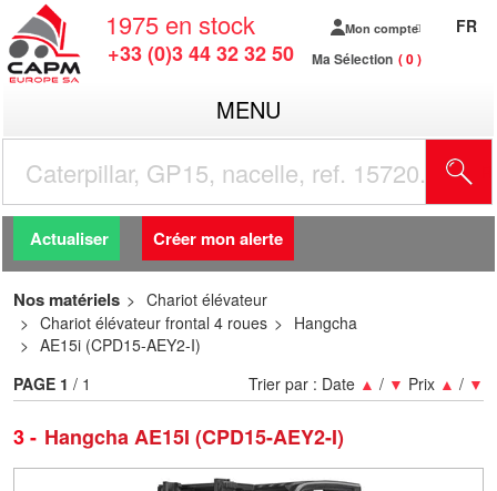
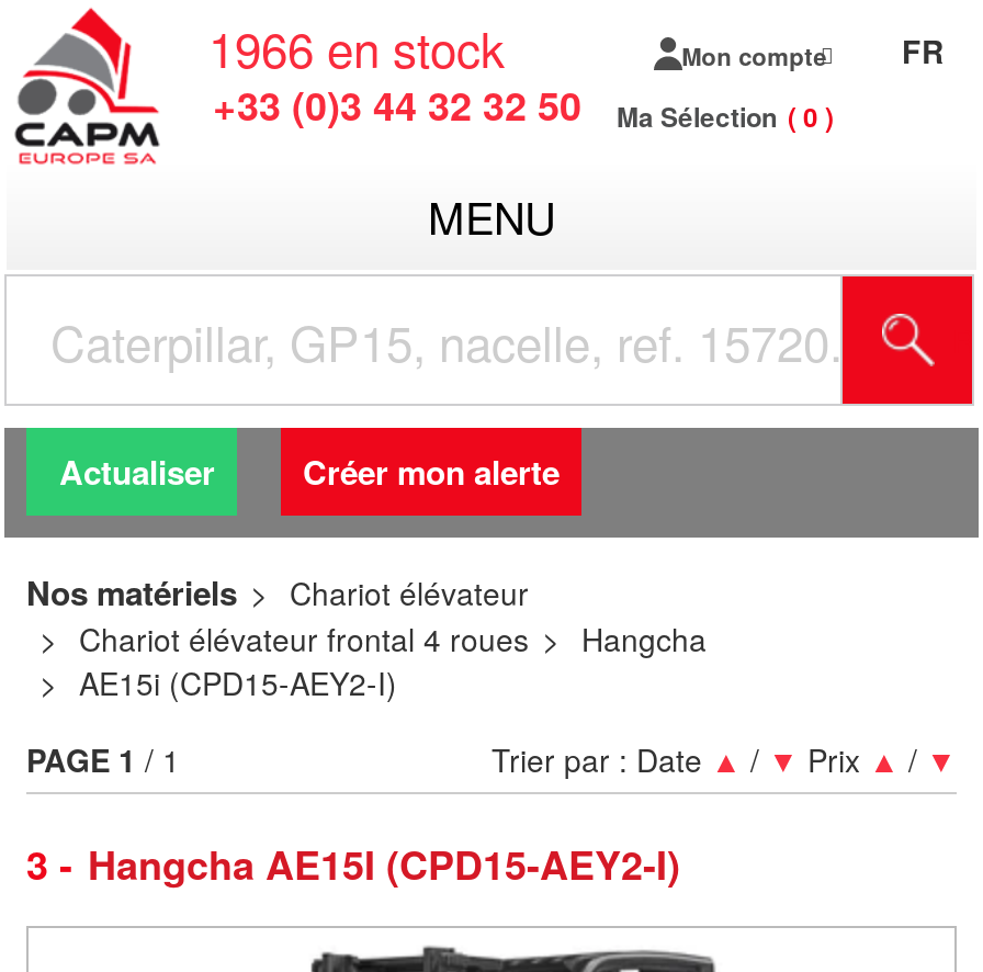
- 1975 en stock
+ 1966 en stock
